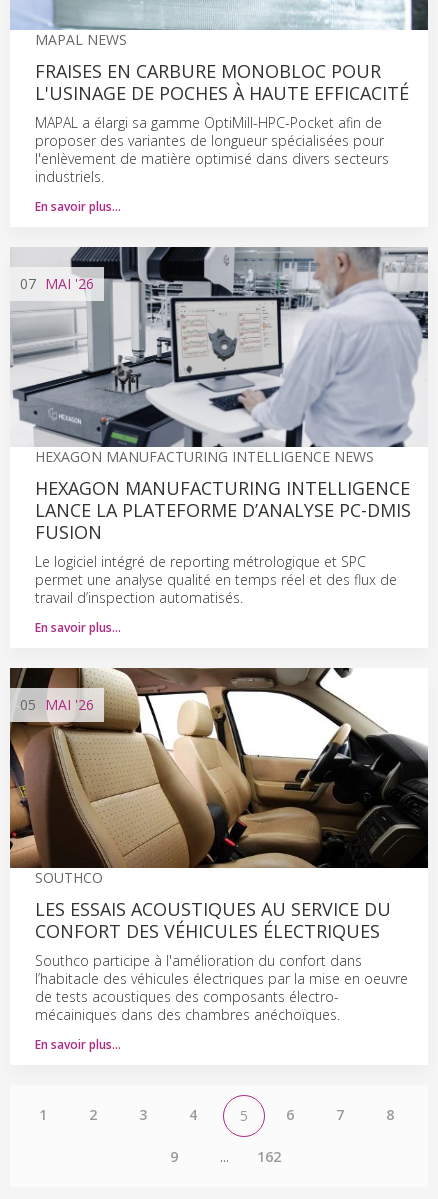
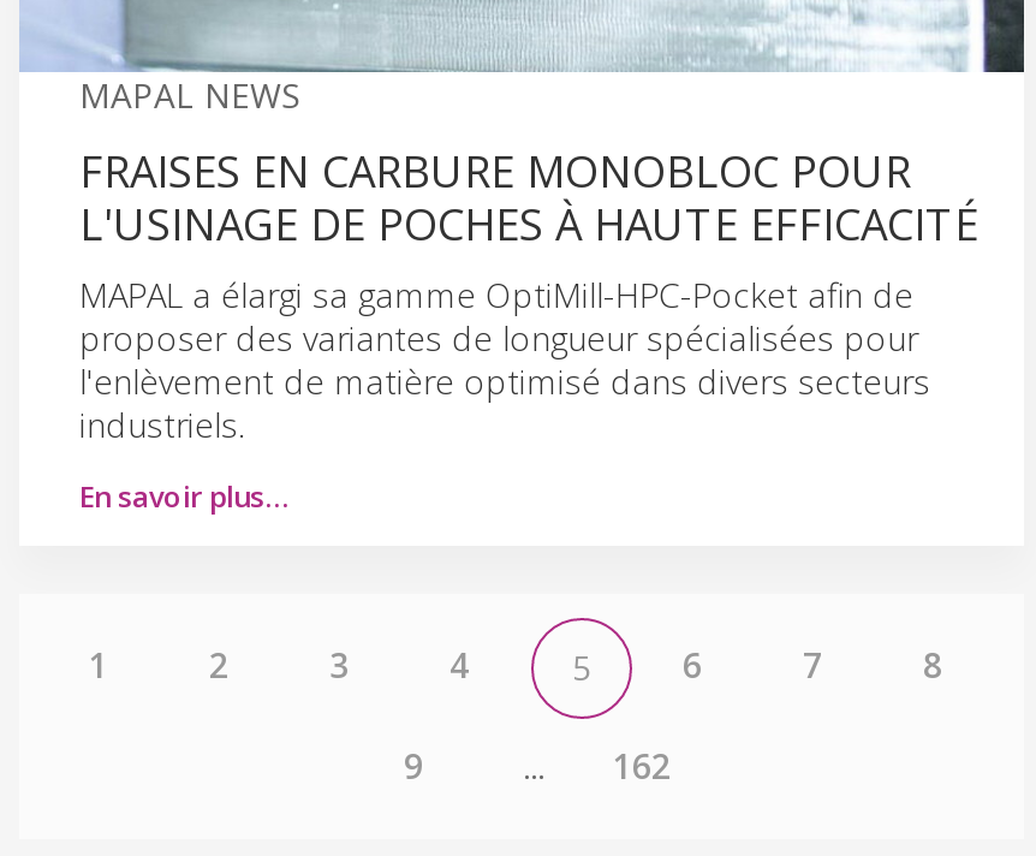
- [image]
- 07 MAI '26

- HEXAGON MANUFACTURING INTELLIGENCE NEWS
- HEXAGON MANUFACTURING INTELLIGENCE
- LANCE LA PLATEFORME D’ANALYSE PC-DMIS
- FUSION
- Le logiciel intégré de reporting métrologique et SPC
- permet une analyse qualité en temps réel et des flux de
- travail d’inspection automatisés.
- En savoir plus…

- [image]
- 05 MAI '26

- SOUTHCO
- LES ESSAIS ACOUSTIQUES AU SERVICE DU
- CONFORT DES VÉHICULES ÉLECTRIQUES
- Southco participe à l'amélioration du confort dans
- l’habitacle des véhicules électriques par la mise en oeuvre
- de tests acoustiques des composants électro-
- mécainiques dans des chambres anéchoïques.
- En savoir plus…
